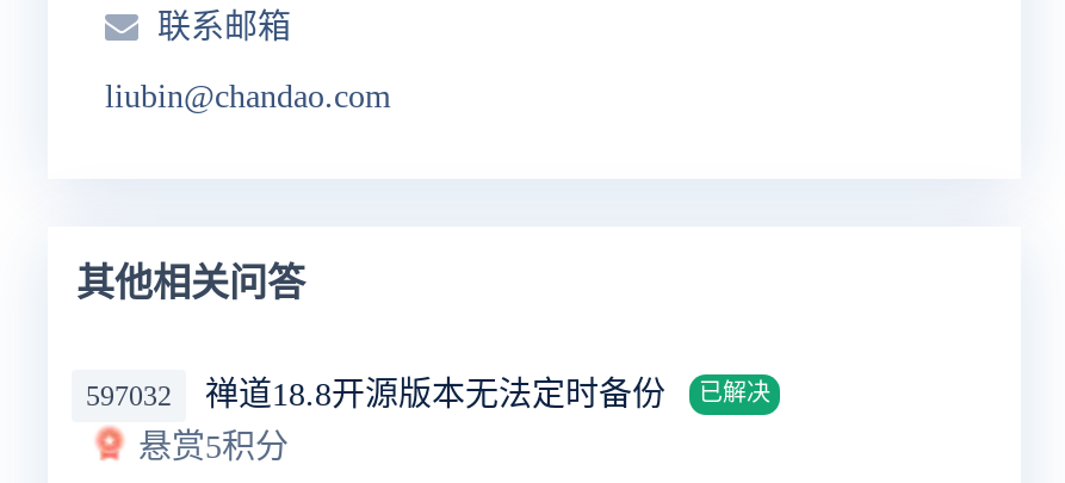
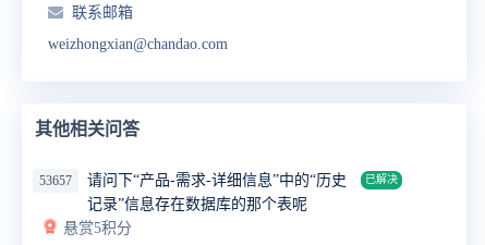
- liubin@chandao.com
+ weizhongxian@chandao.com

- 597032
- 禅道18.8开源版本无法定时备份
+ 53657
+ 请问下“产品-需求-详细信息”中的“历史
+ 记录”信息存在数据库的那个表呢
